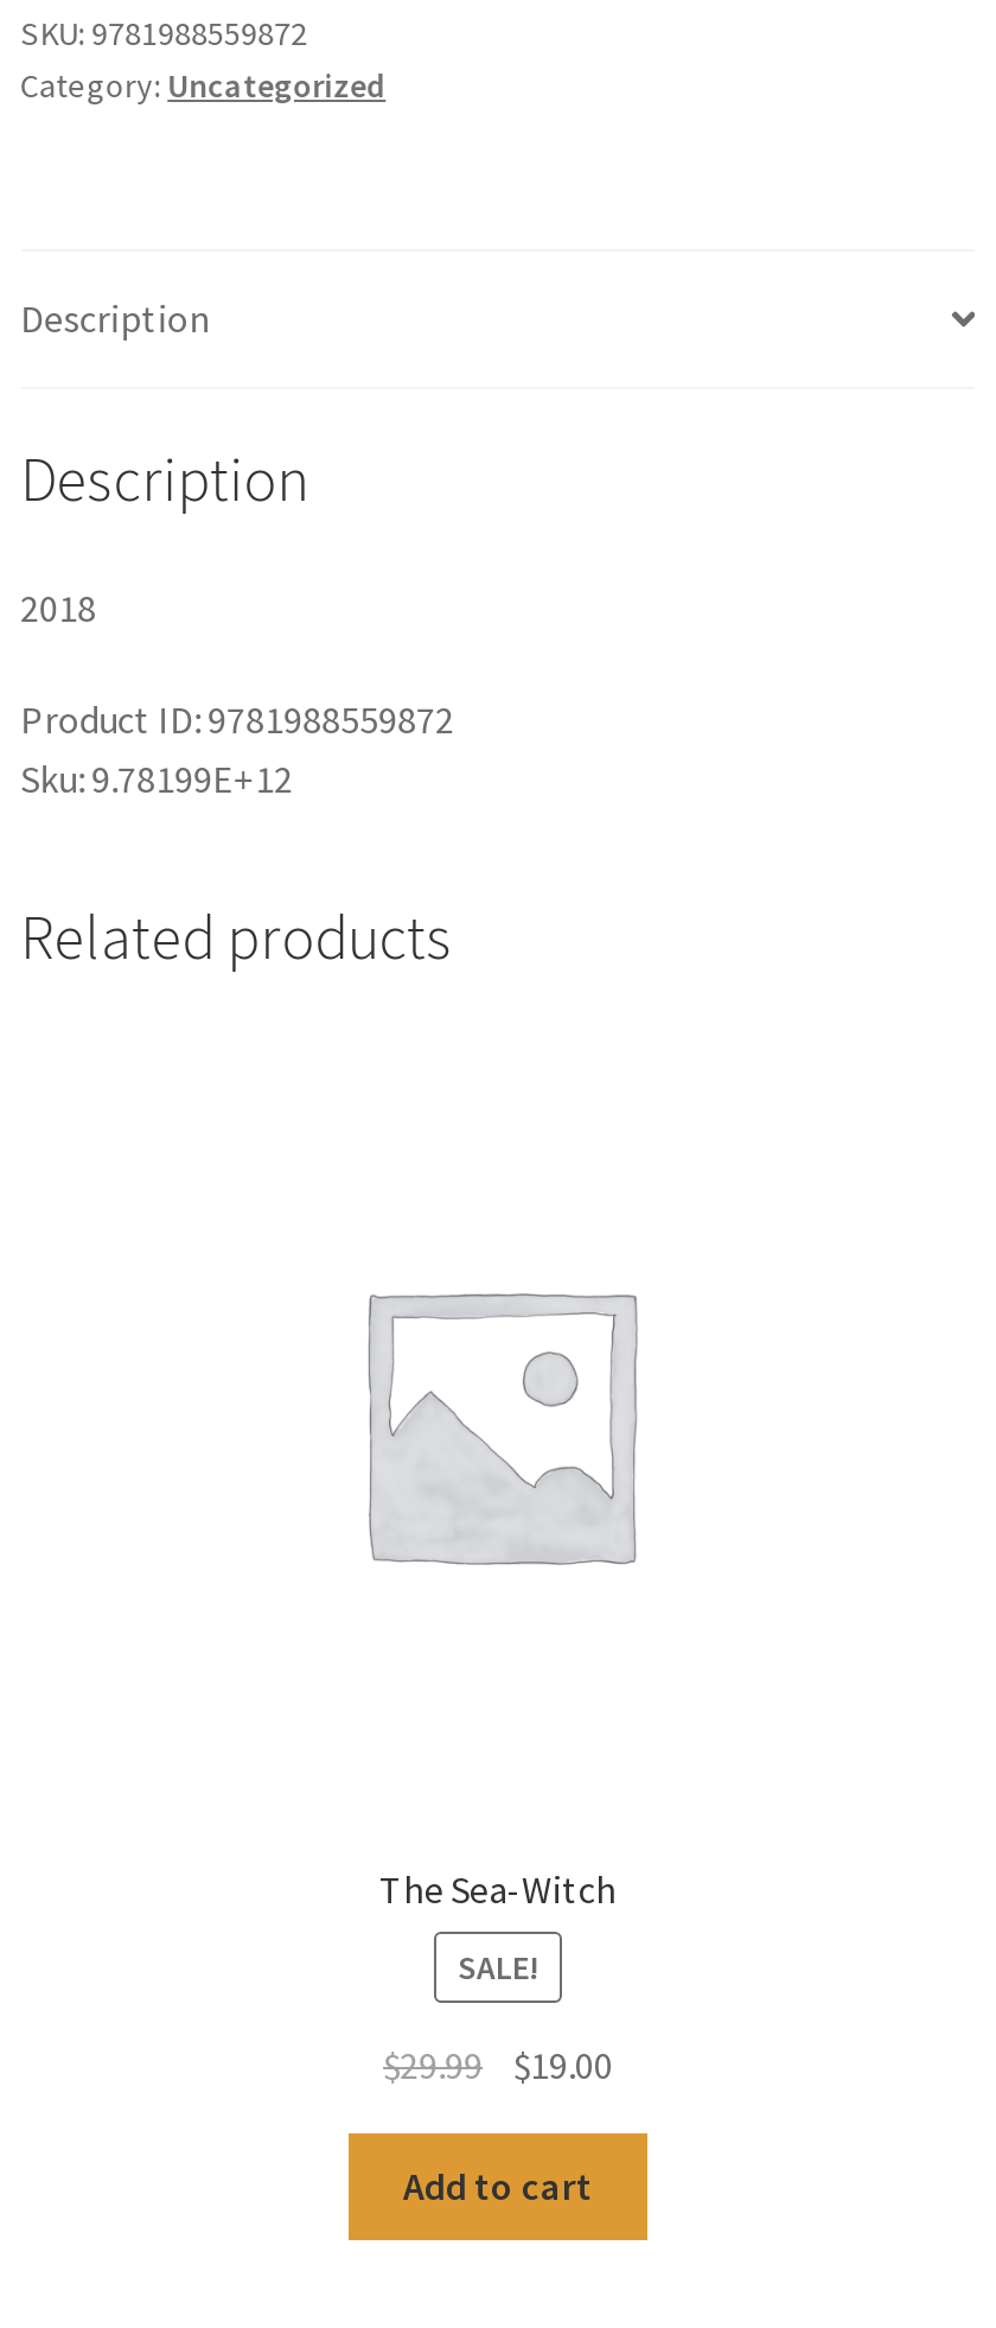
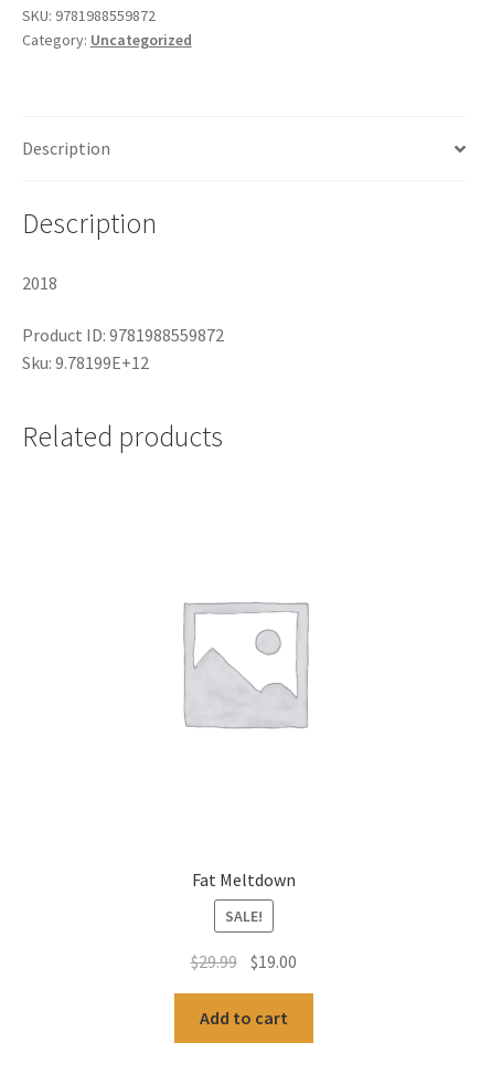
- The Sea-Witch
+ Fat Meltdown
